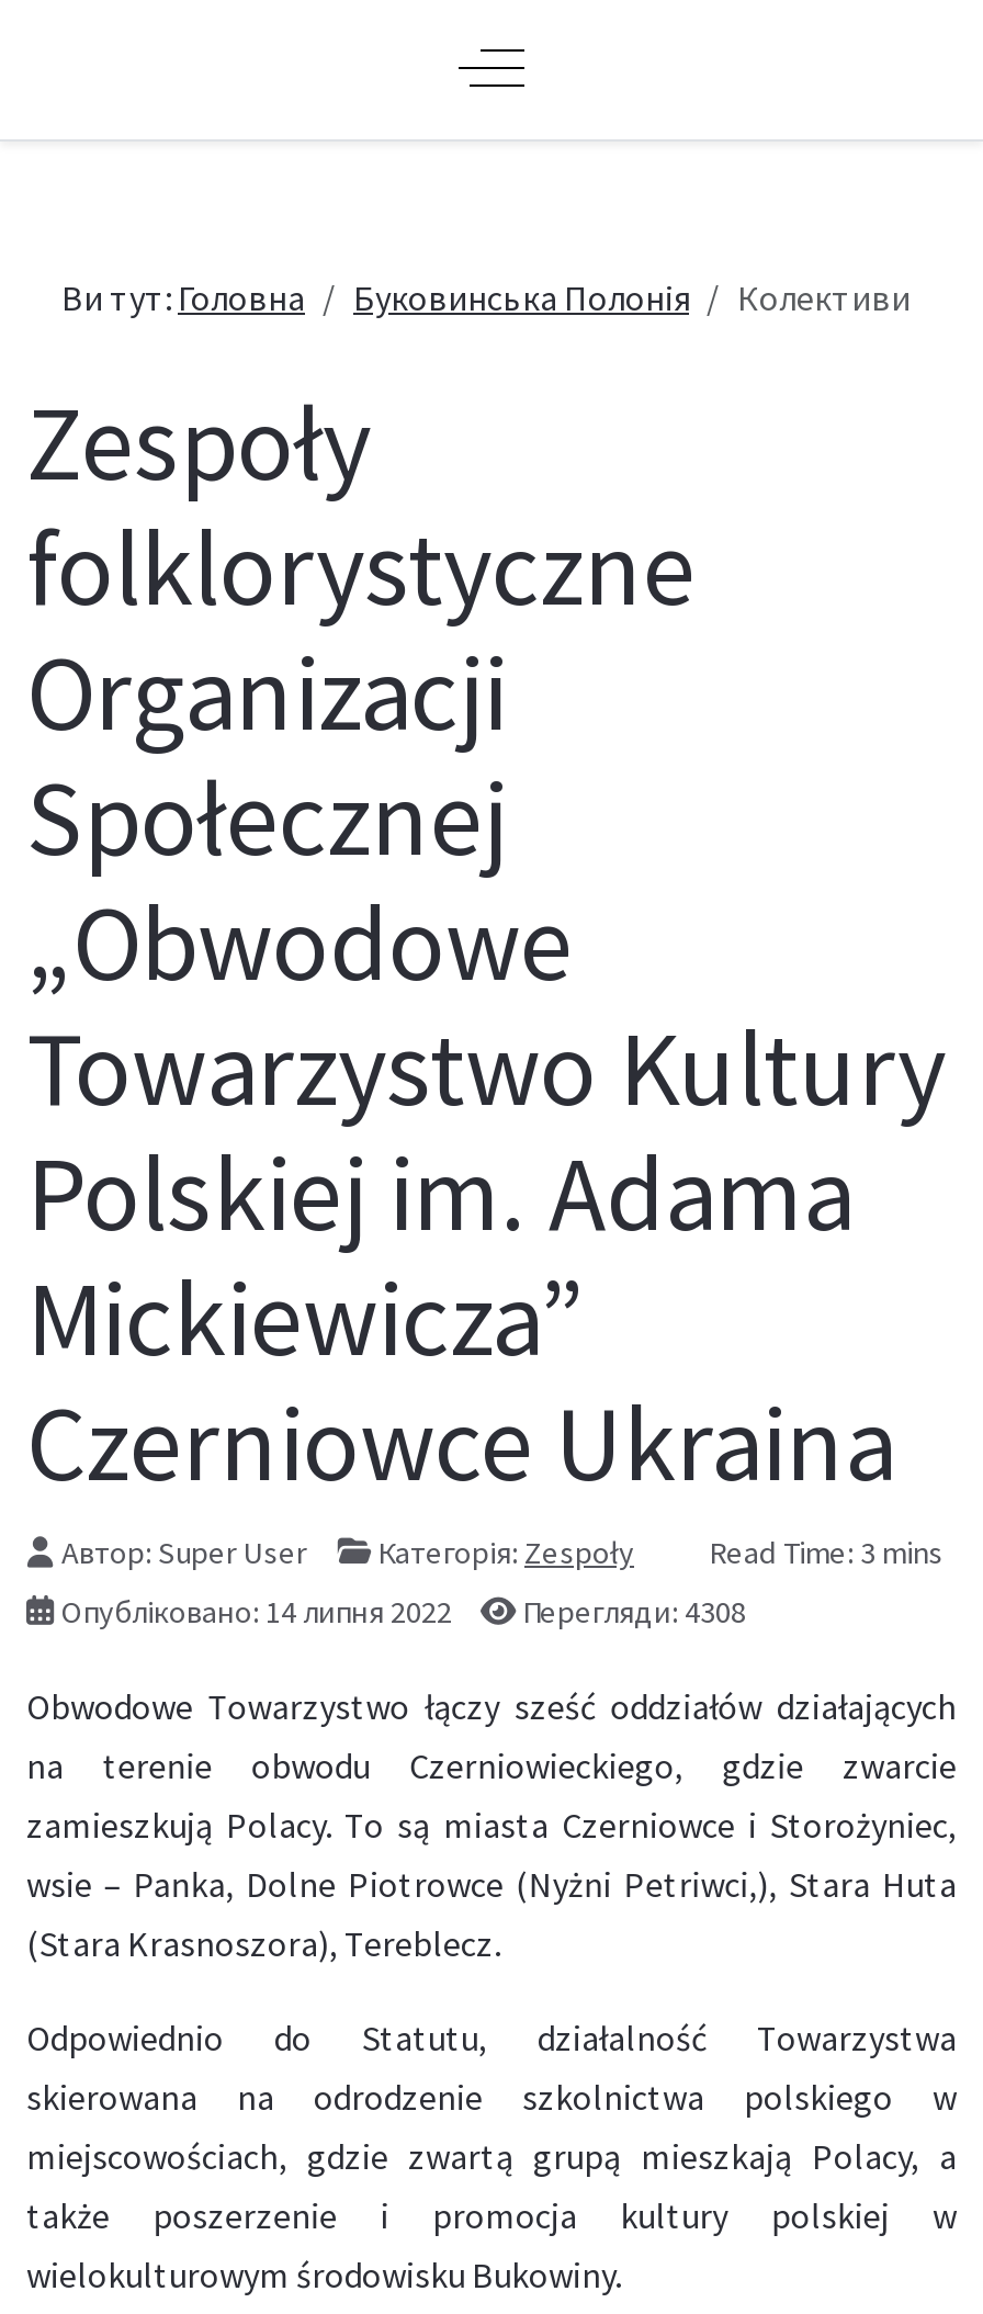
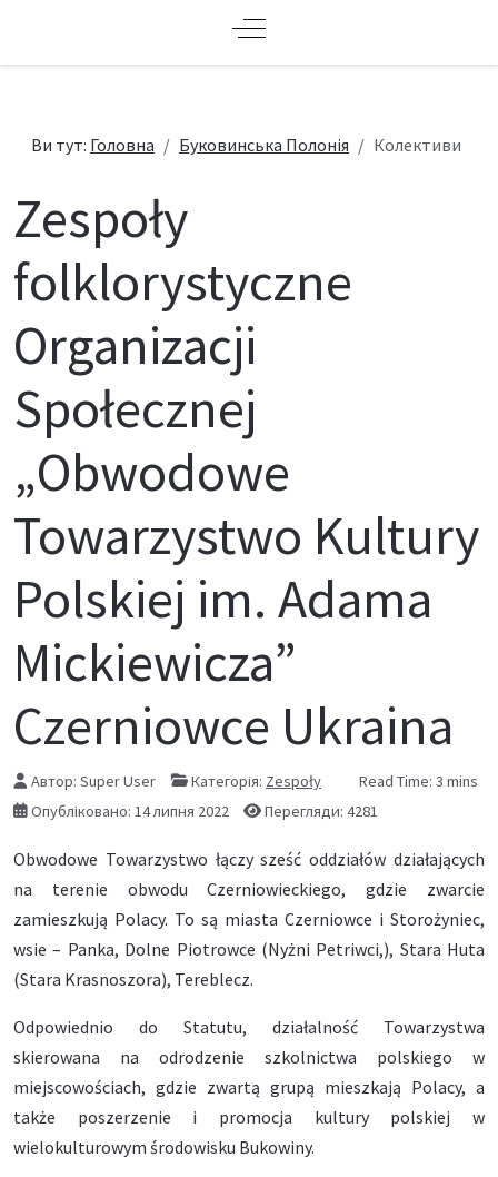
- Опубліковано: 14 липня 2022 Перегляди: 4308
+ Опубліковано: 14 липня 2022 Перегляди: 4281
